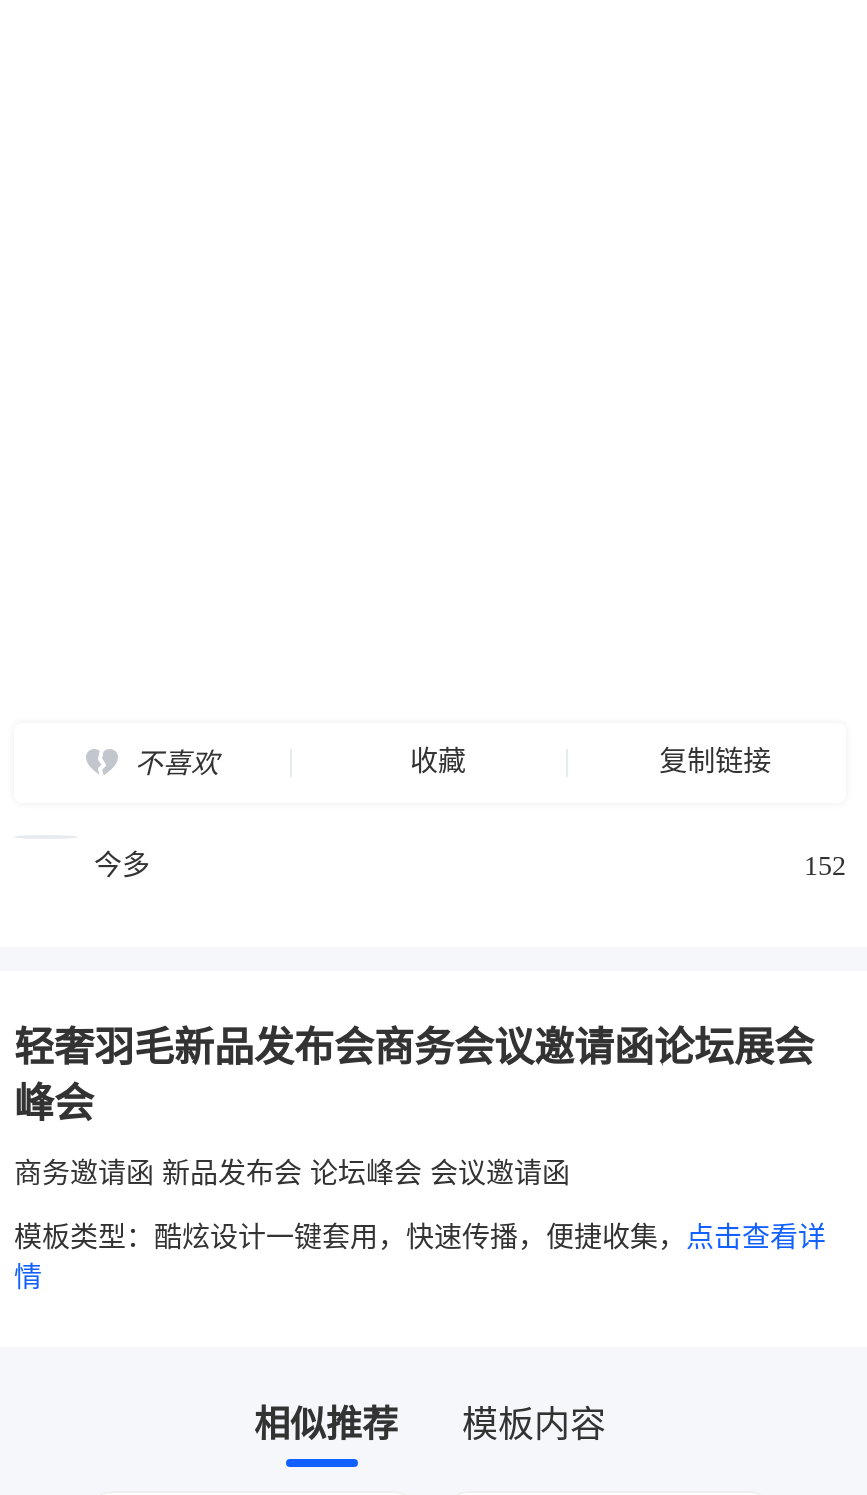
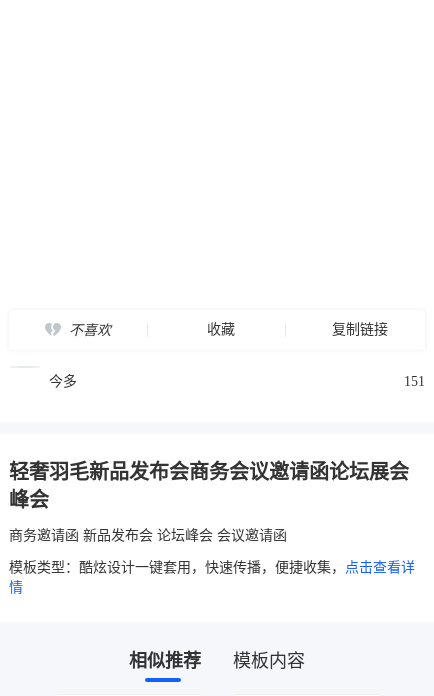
- 152
+ 151
